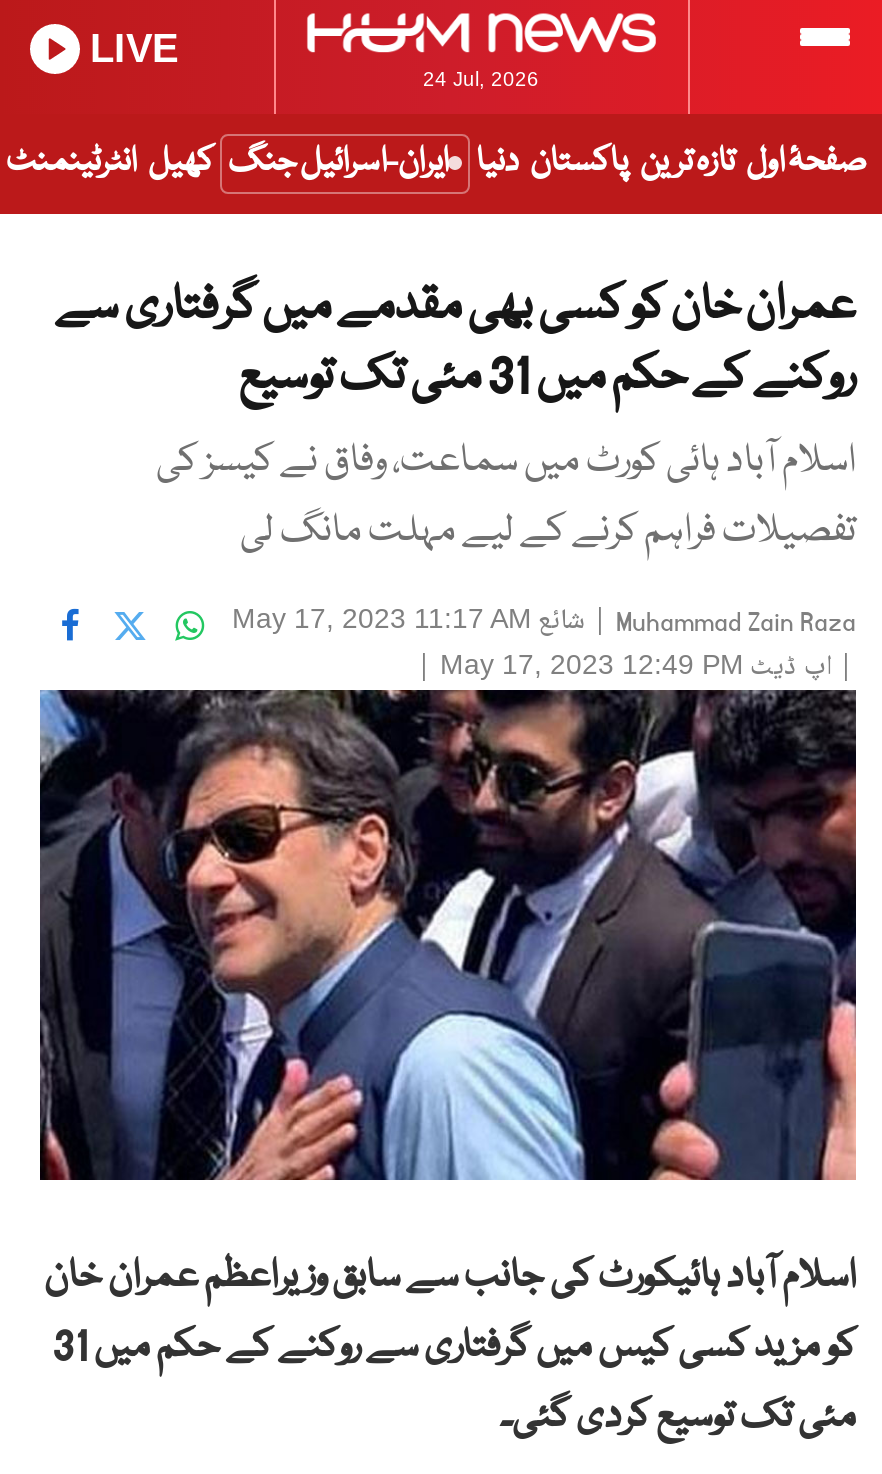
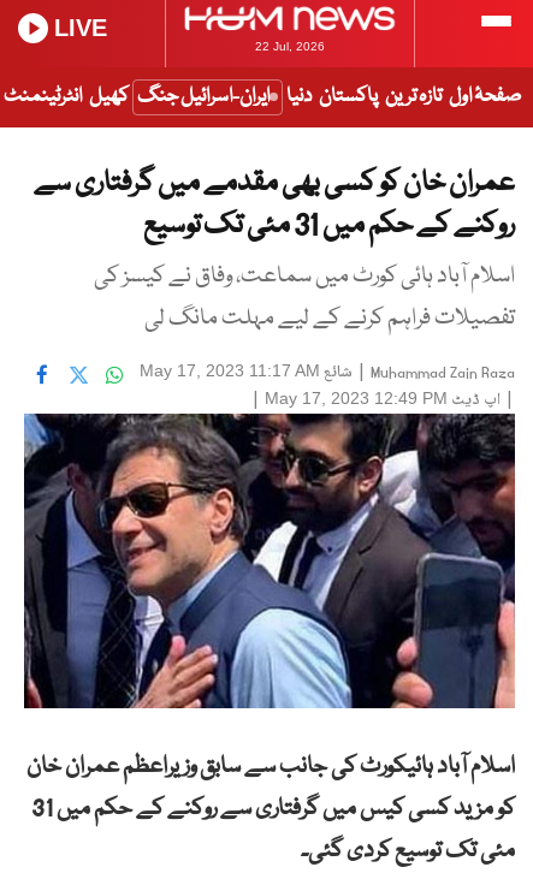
- 24 Jul, 2026
+ 22 Jul, 2026
